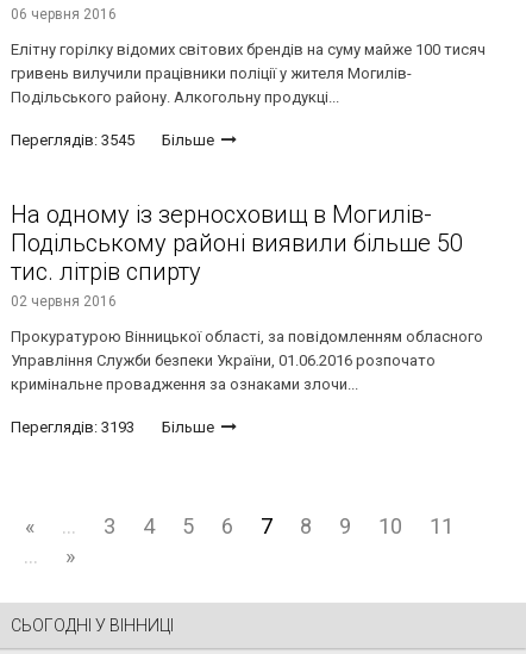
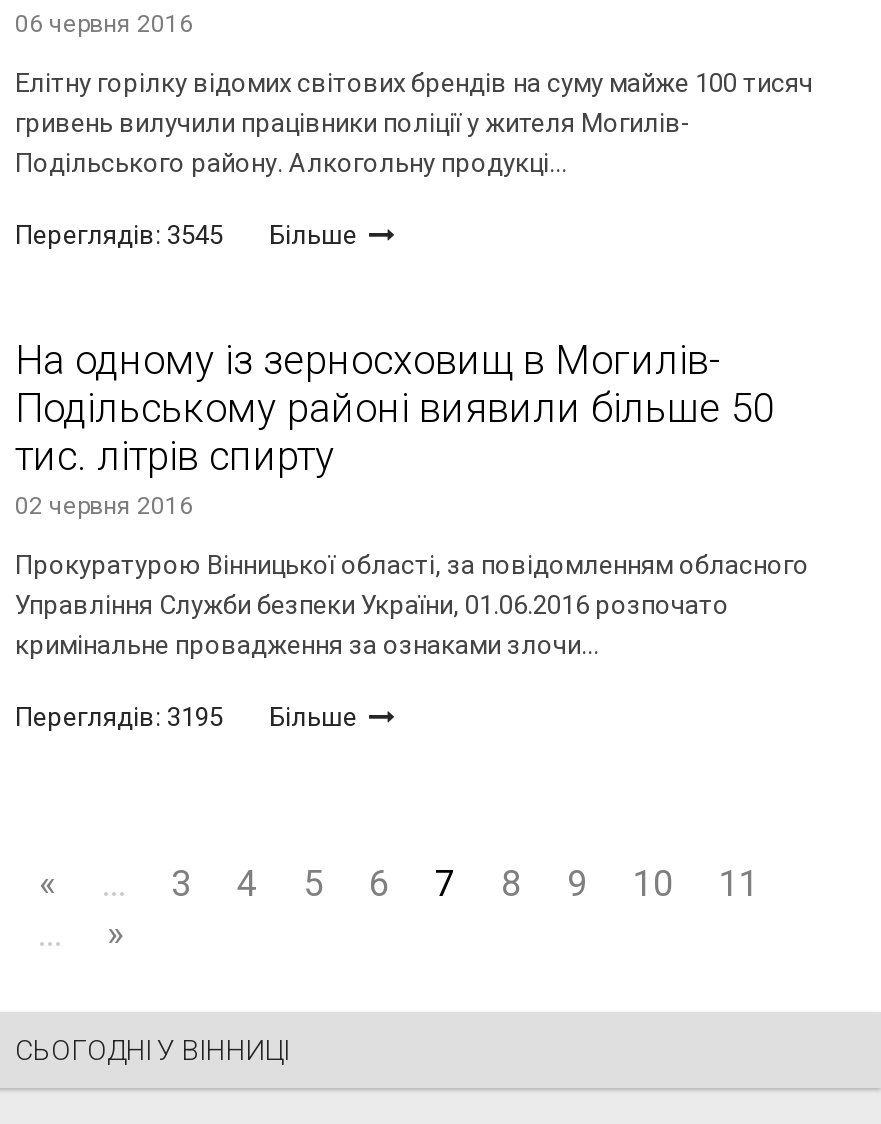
- Переглядів: 3193 Більше
+ Переглядів: 3195 Більше
